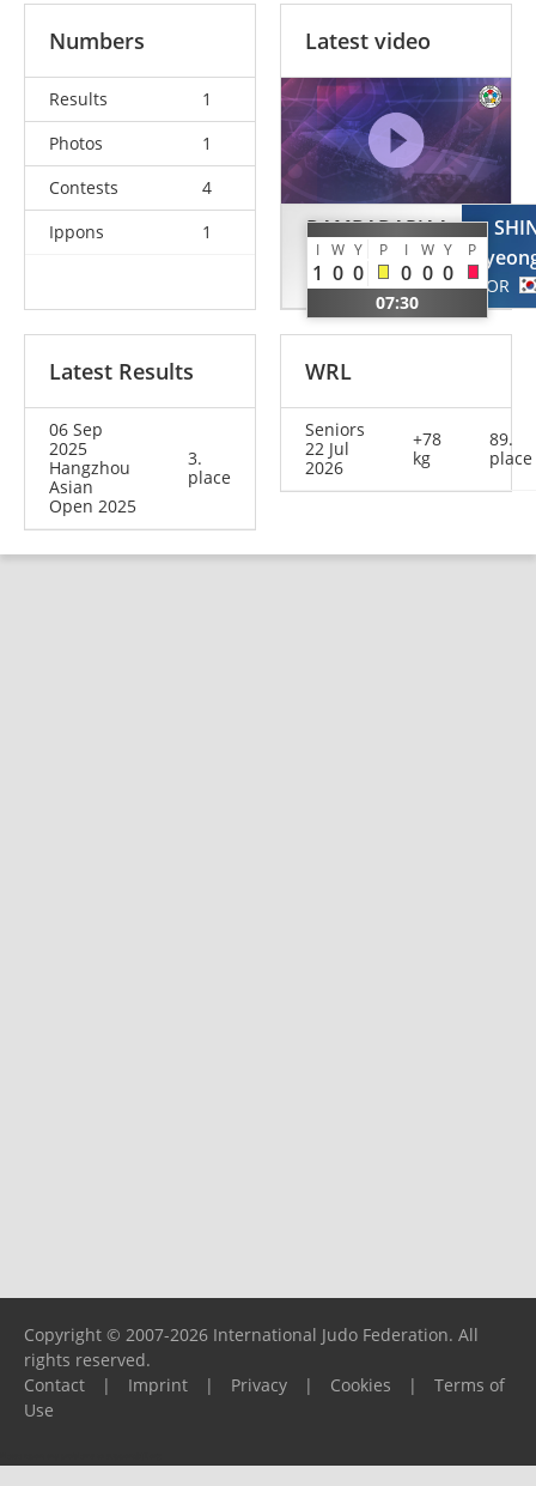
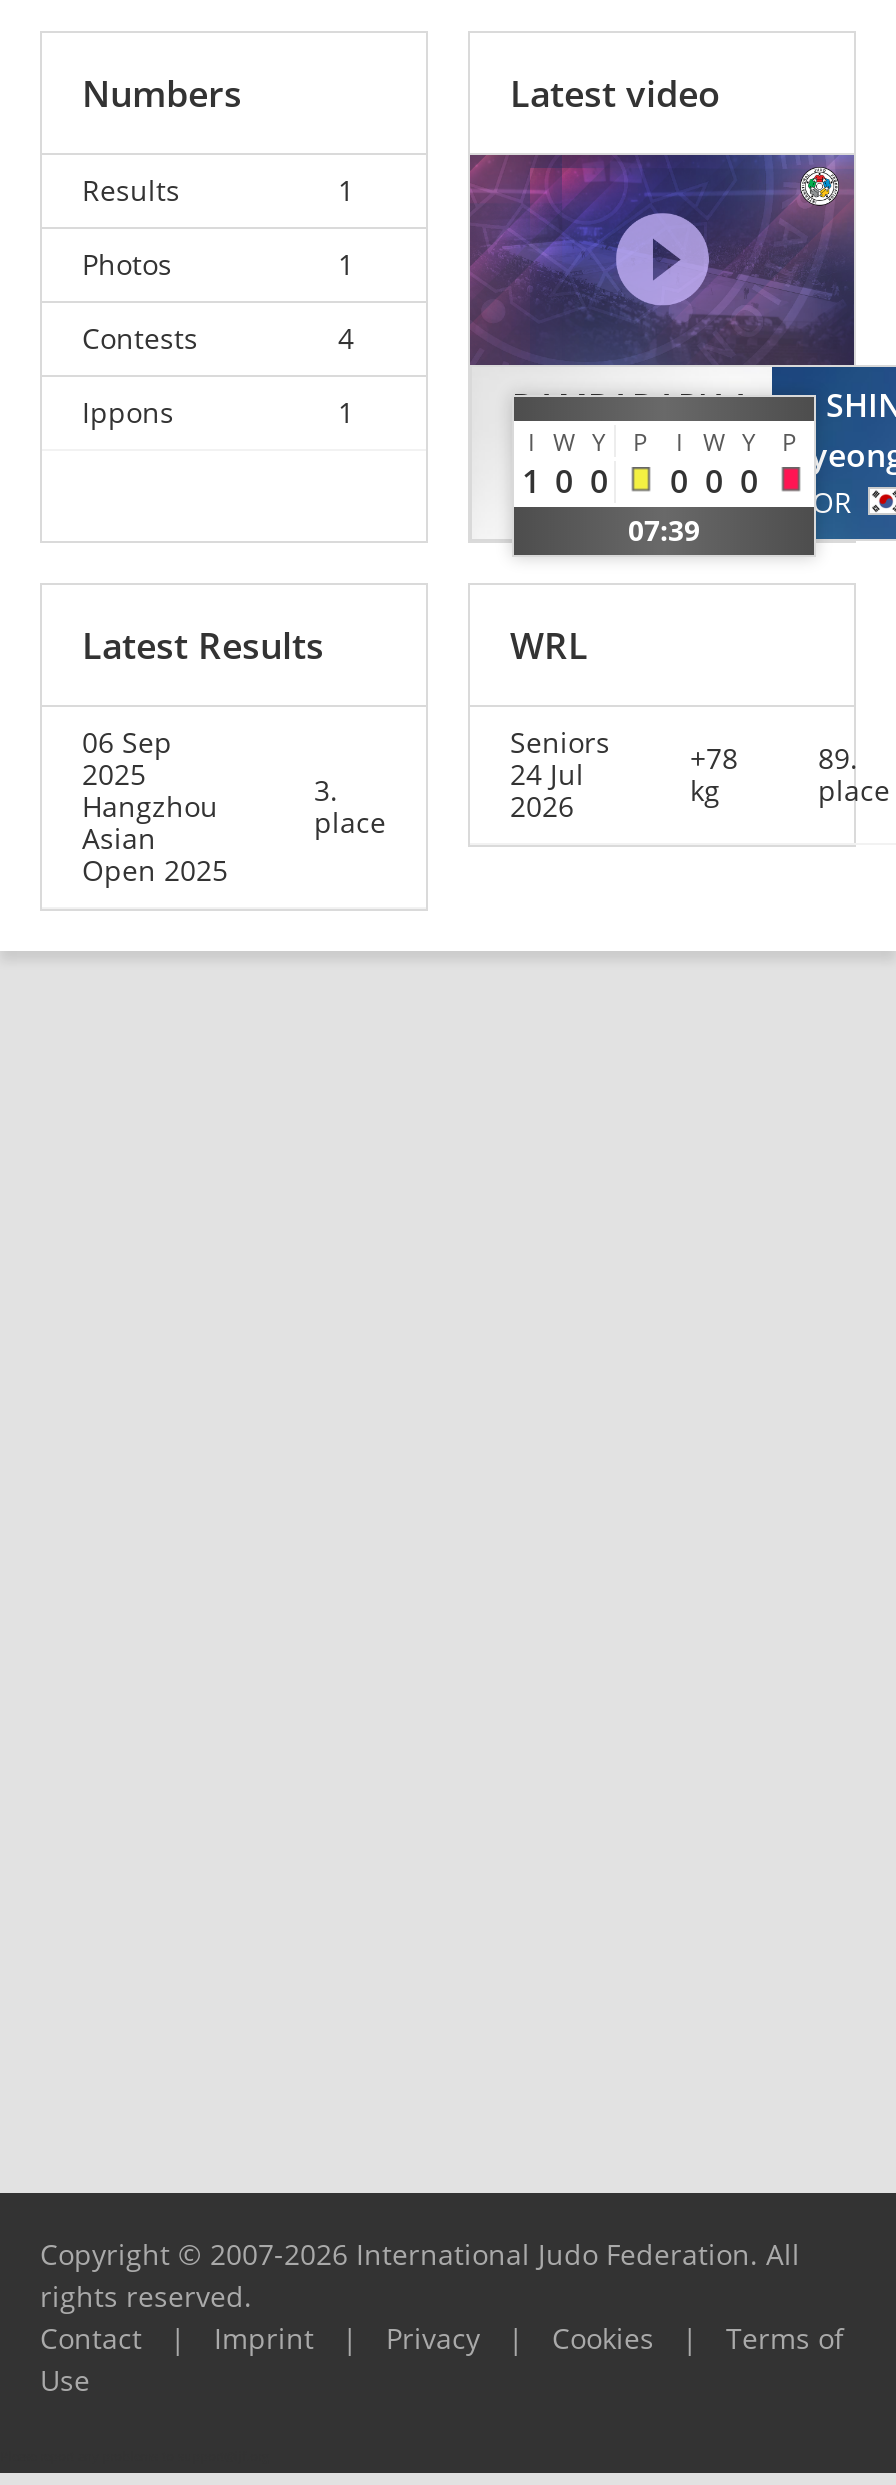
- 07:30
+ 07:39

- 22 Jul
+ 24 Jul
